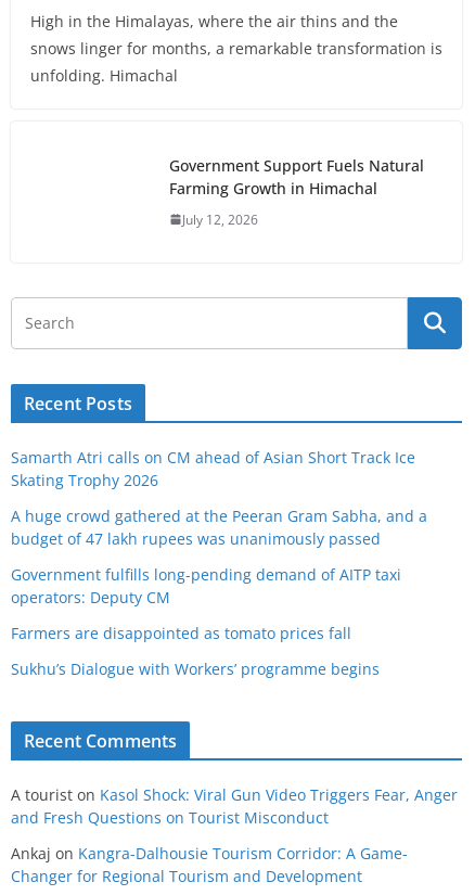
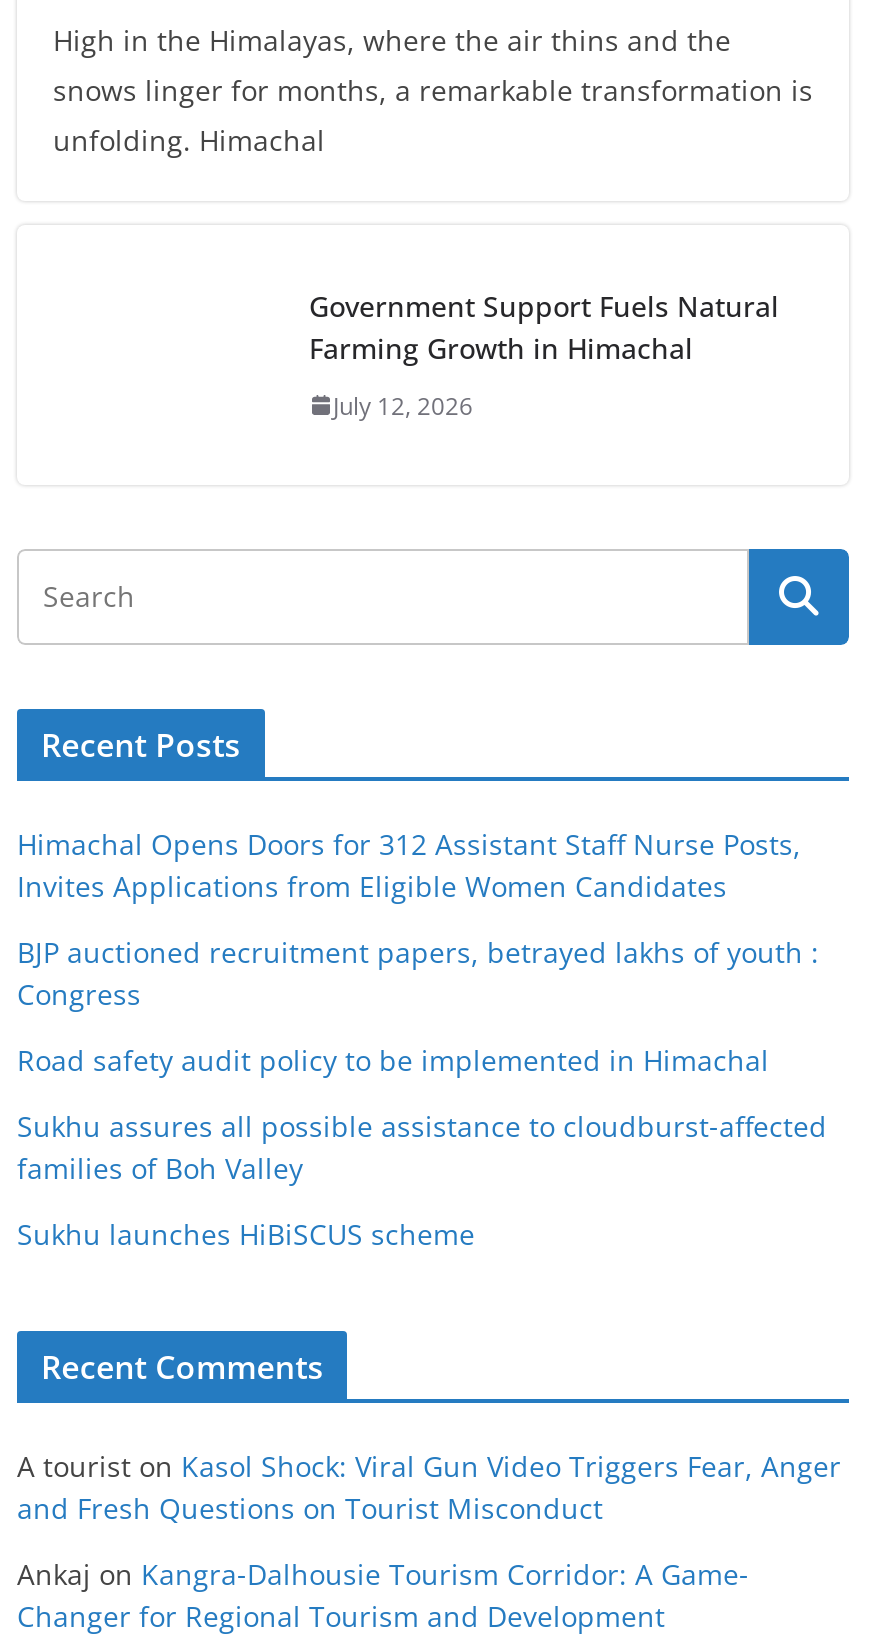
- Samarth Atri calls on CM ahead of Asian Short Track Ice
- Skating Trophy 2026
+ Himachal Opens Doors for 312 Assistant Staff Nurse Posts,
+ Invites Applications from Eligible Women Candidates

- A huge crowd gathered at the Peeran Gram Sabha, and a
- budget of 47 lakh rupees was unanimously passed
+ BJP auctioned recruitment papers, betrayed lakhs of youth :
+ Congress

- Government fulfills long-pending demand of AITP taxi
- operators: Deputy CM
+ Road safety audit policy to be implemented in Himachal

- Farmers are disappointed as tomato prices fall
+ Sukhu assures all possible assistance to cloudburst-affected
+ families of Boh Valley

- Sukhu’s Dialogue with Workers’ programme begins
+ Sukhu launches HiBiSCUS scheme
